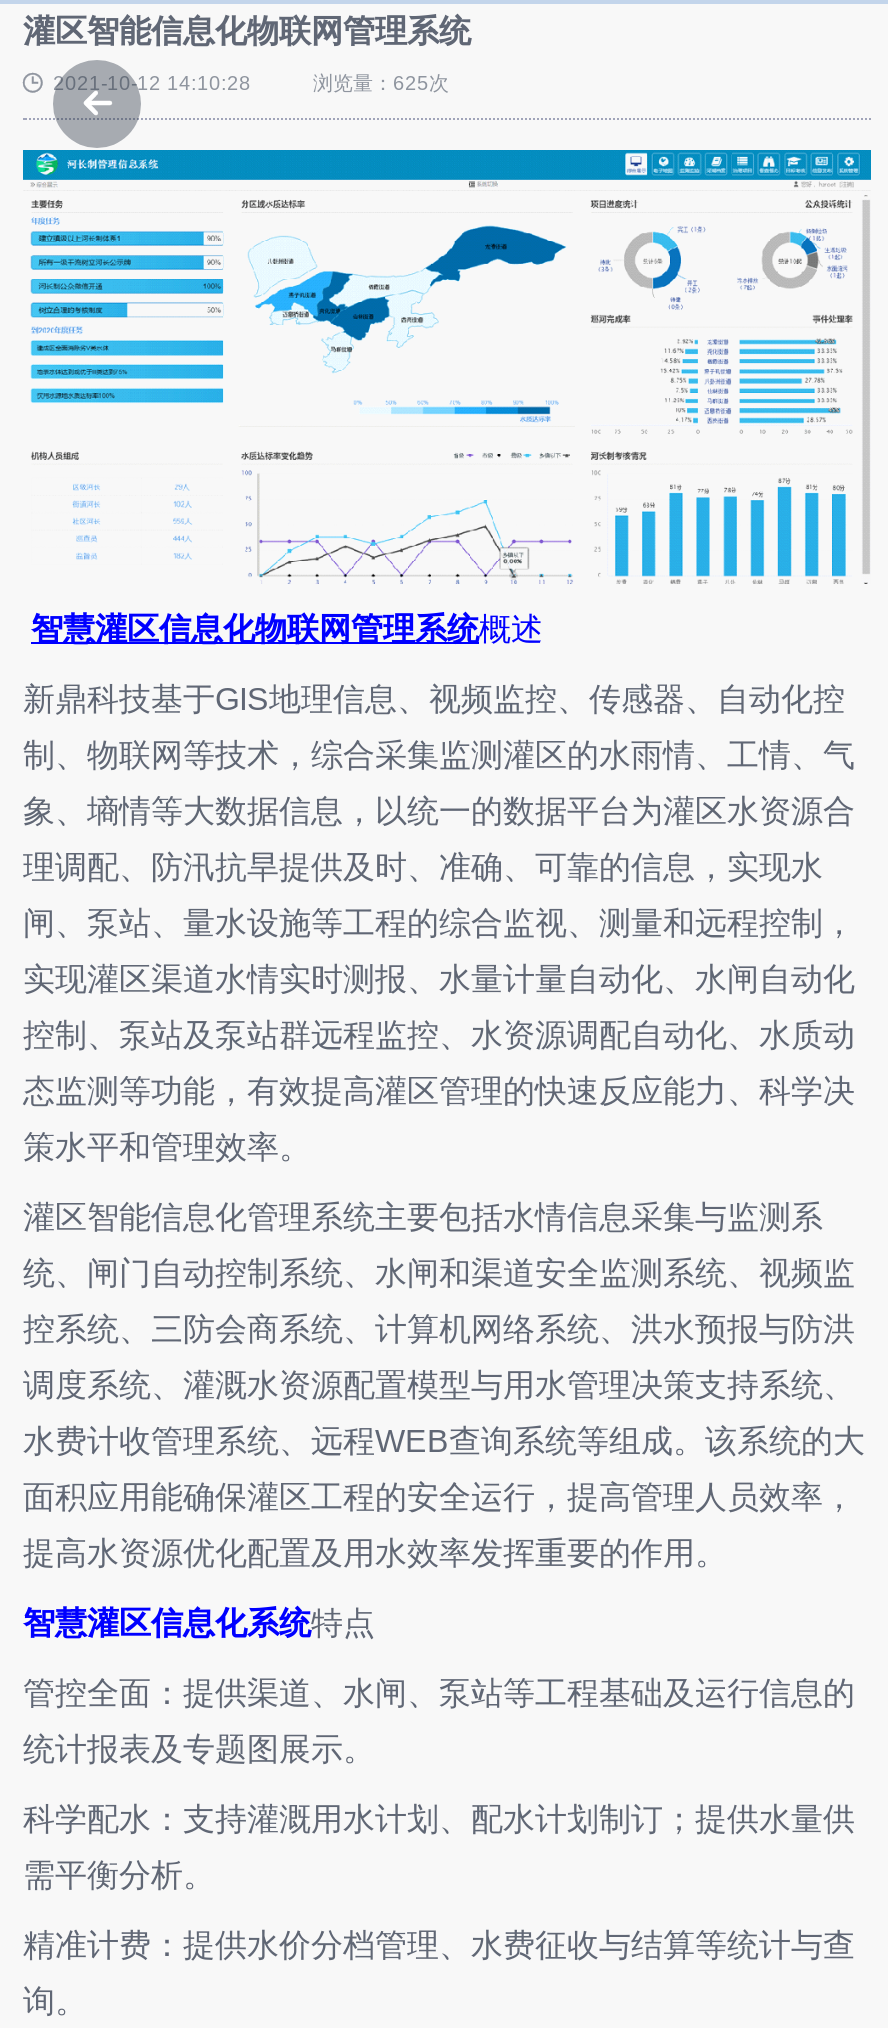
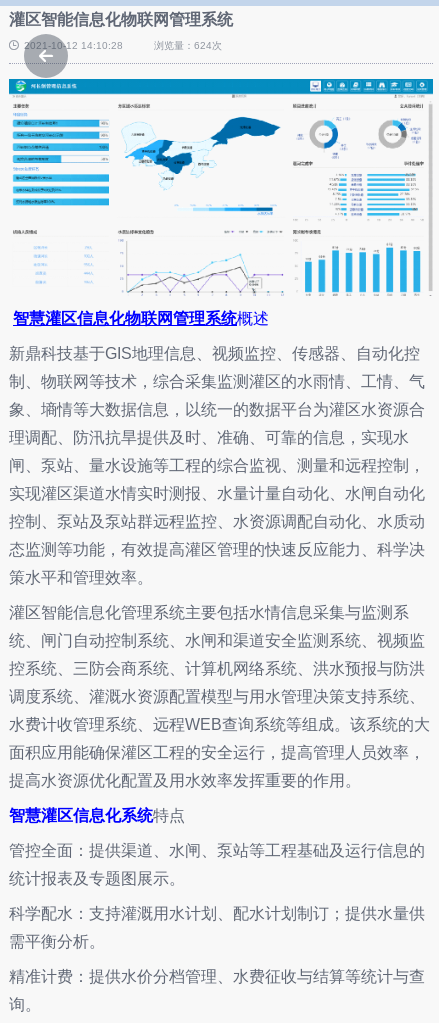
- 浏览量：625次
+ 浏览量：624次
